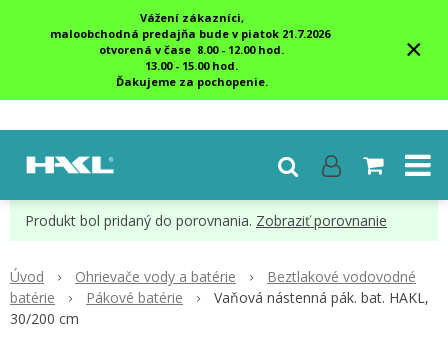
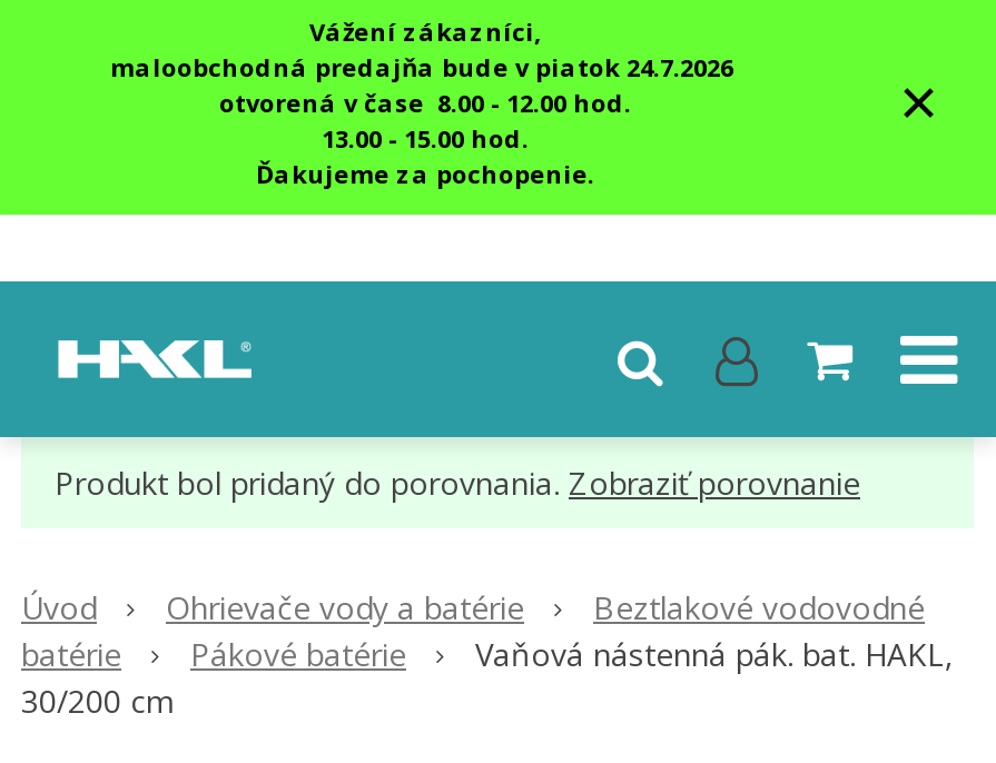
- maloobchodná predajňa bude v piatok 21.7.2026
+ maloobchodná predajňa bude v piatok 24.7.2026
